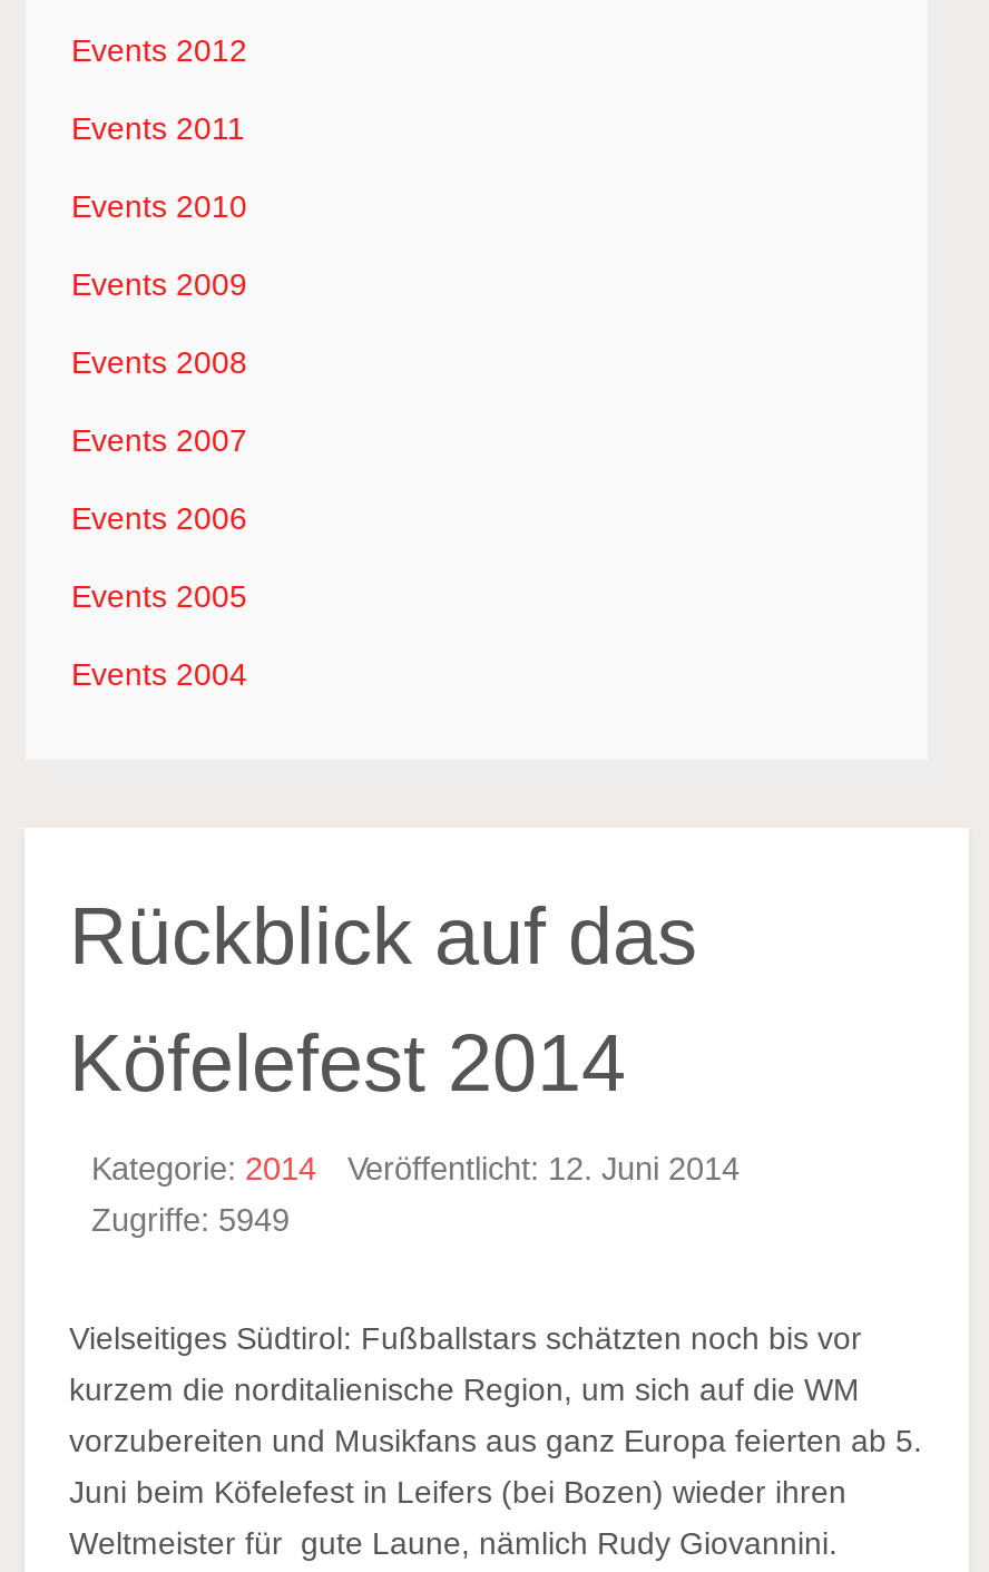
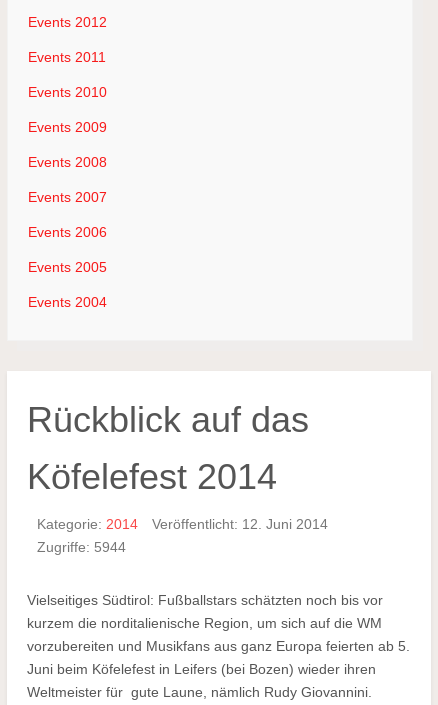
- Zugriffe: 5949
+ Zugriffe: 5944
